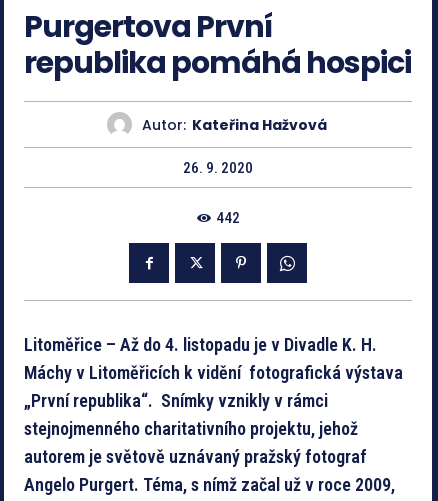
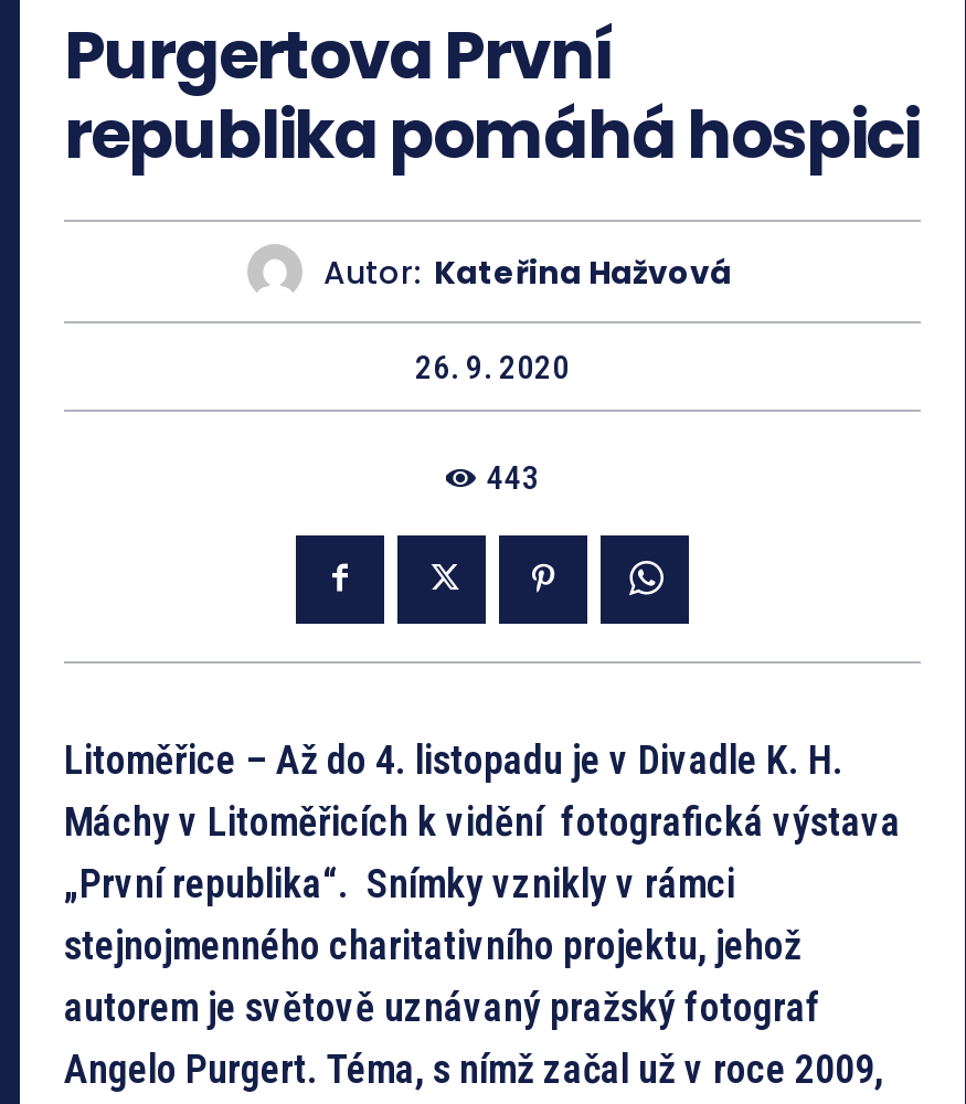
- 442
+ 443
